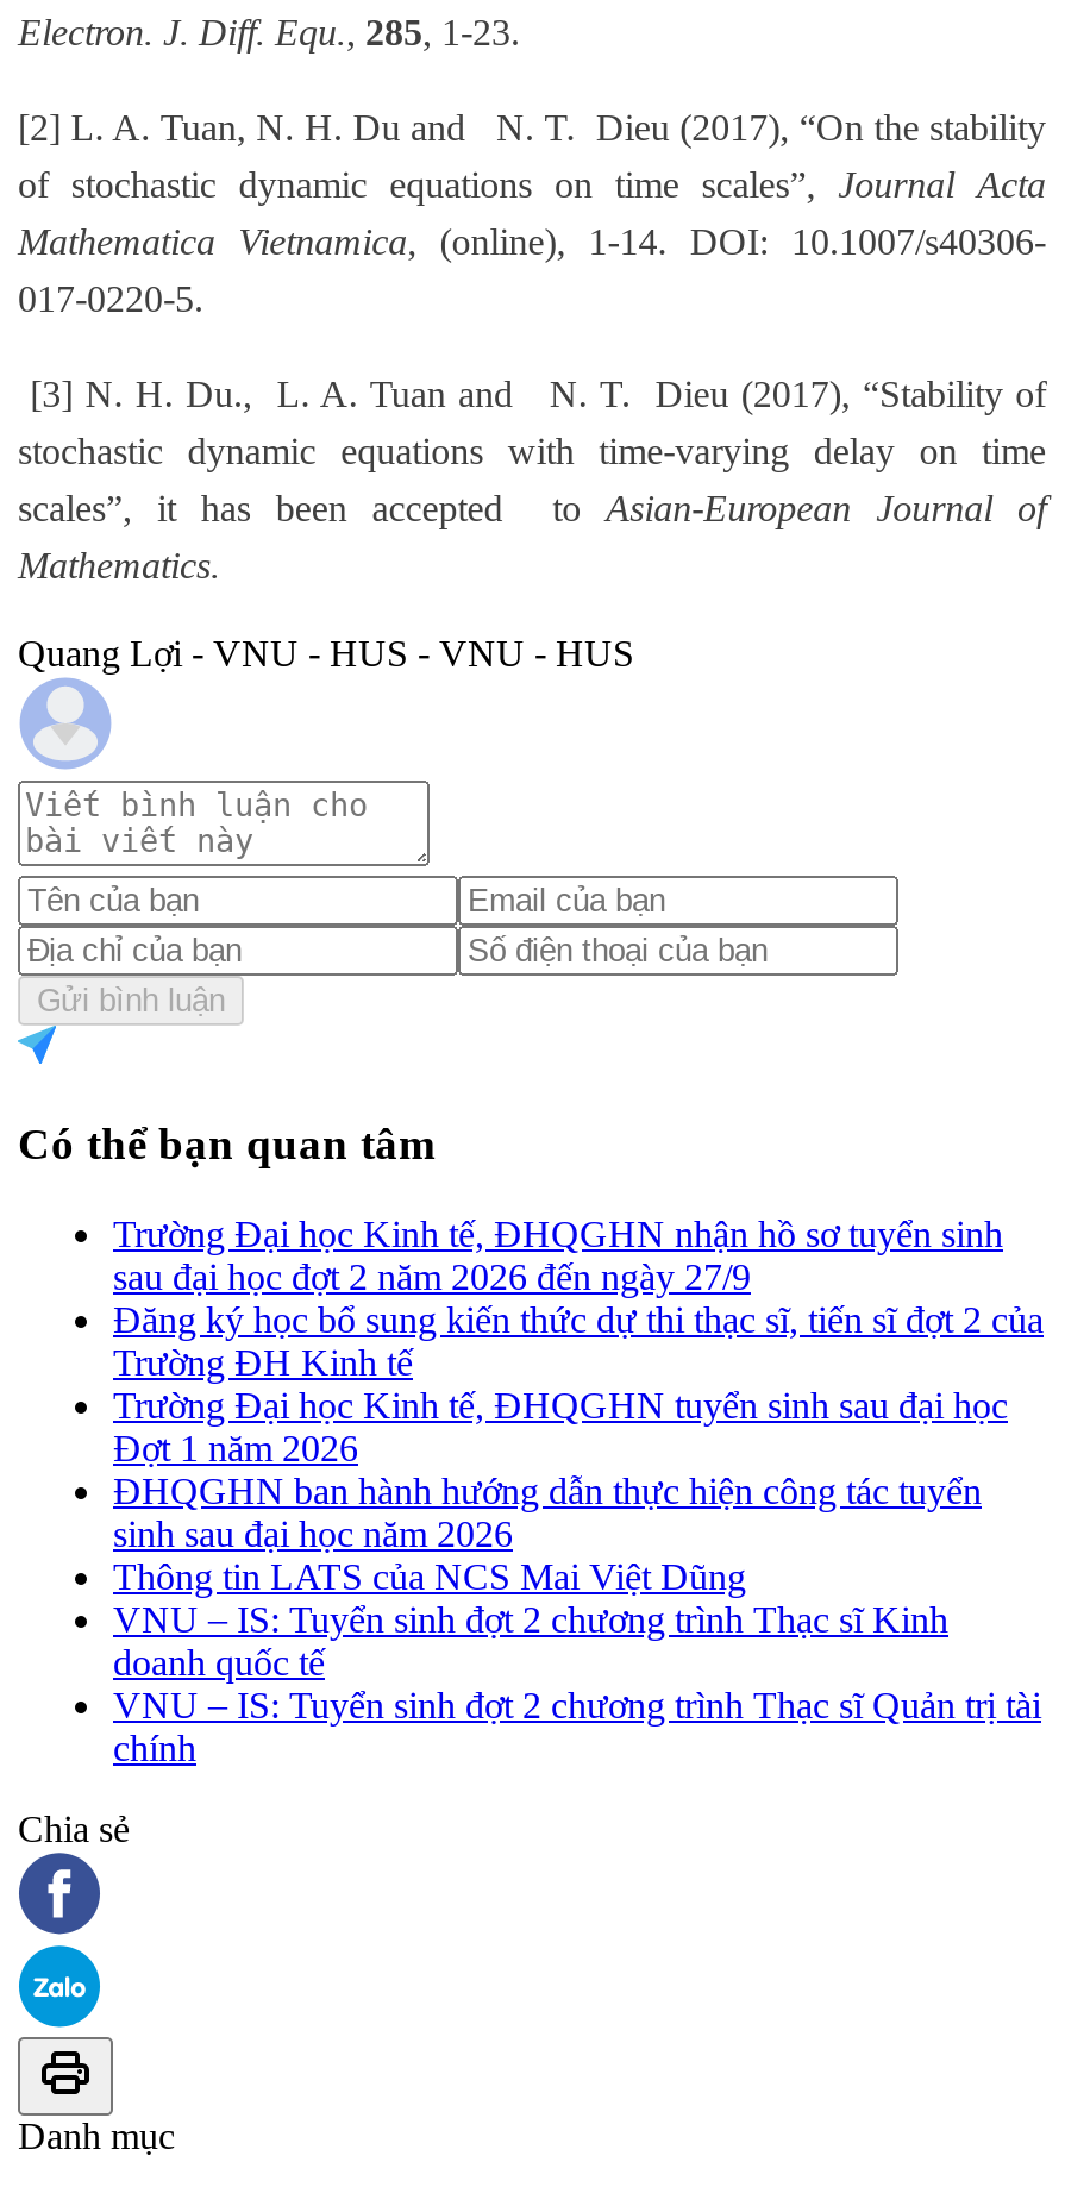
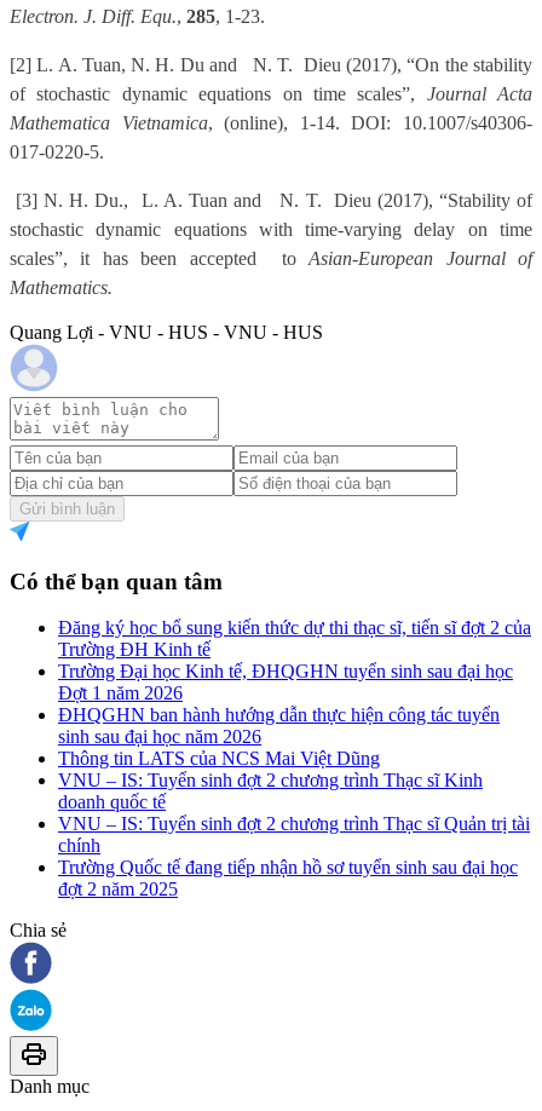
- Trường Đại học Kinh tế, ĐHQGHN nhận hồ sơ tuyển sinh
- sau đại học đợt 2 năm 2026 đến ngày 27/9

moved up: Đăng ký học bổ sung kiến thức dự thi thạc sĩ, tiến sĩ đợt 2 của | Trường ĐH Kinh tế | Trường Đại học Kinh tế, ĐHQGHN tuyển sinh sau đại học | ... | VNU – IS: Tuyển sinh đợt 2 chương trình Thạc sĩ Quản trị tài | chính

+ Trường Quốc tế đang tiếp nhận hồ sơ tuyển sinh sau đại học
+ đợt 2 năm 2025
